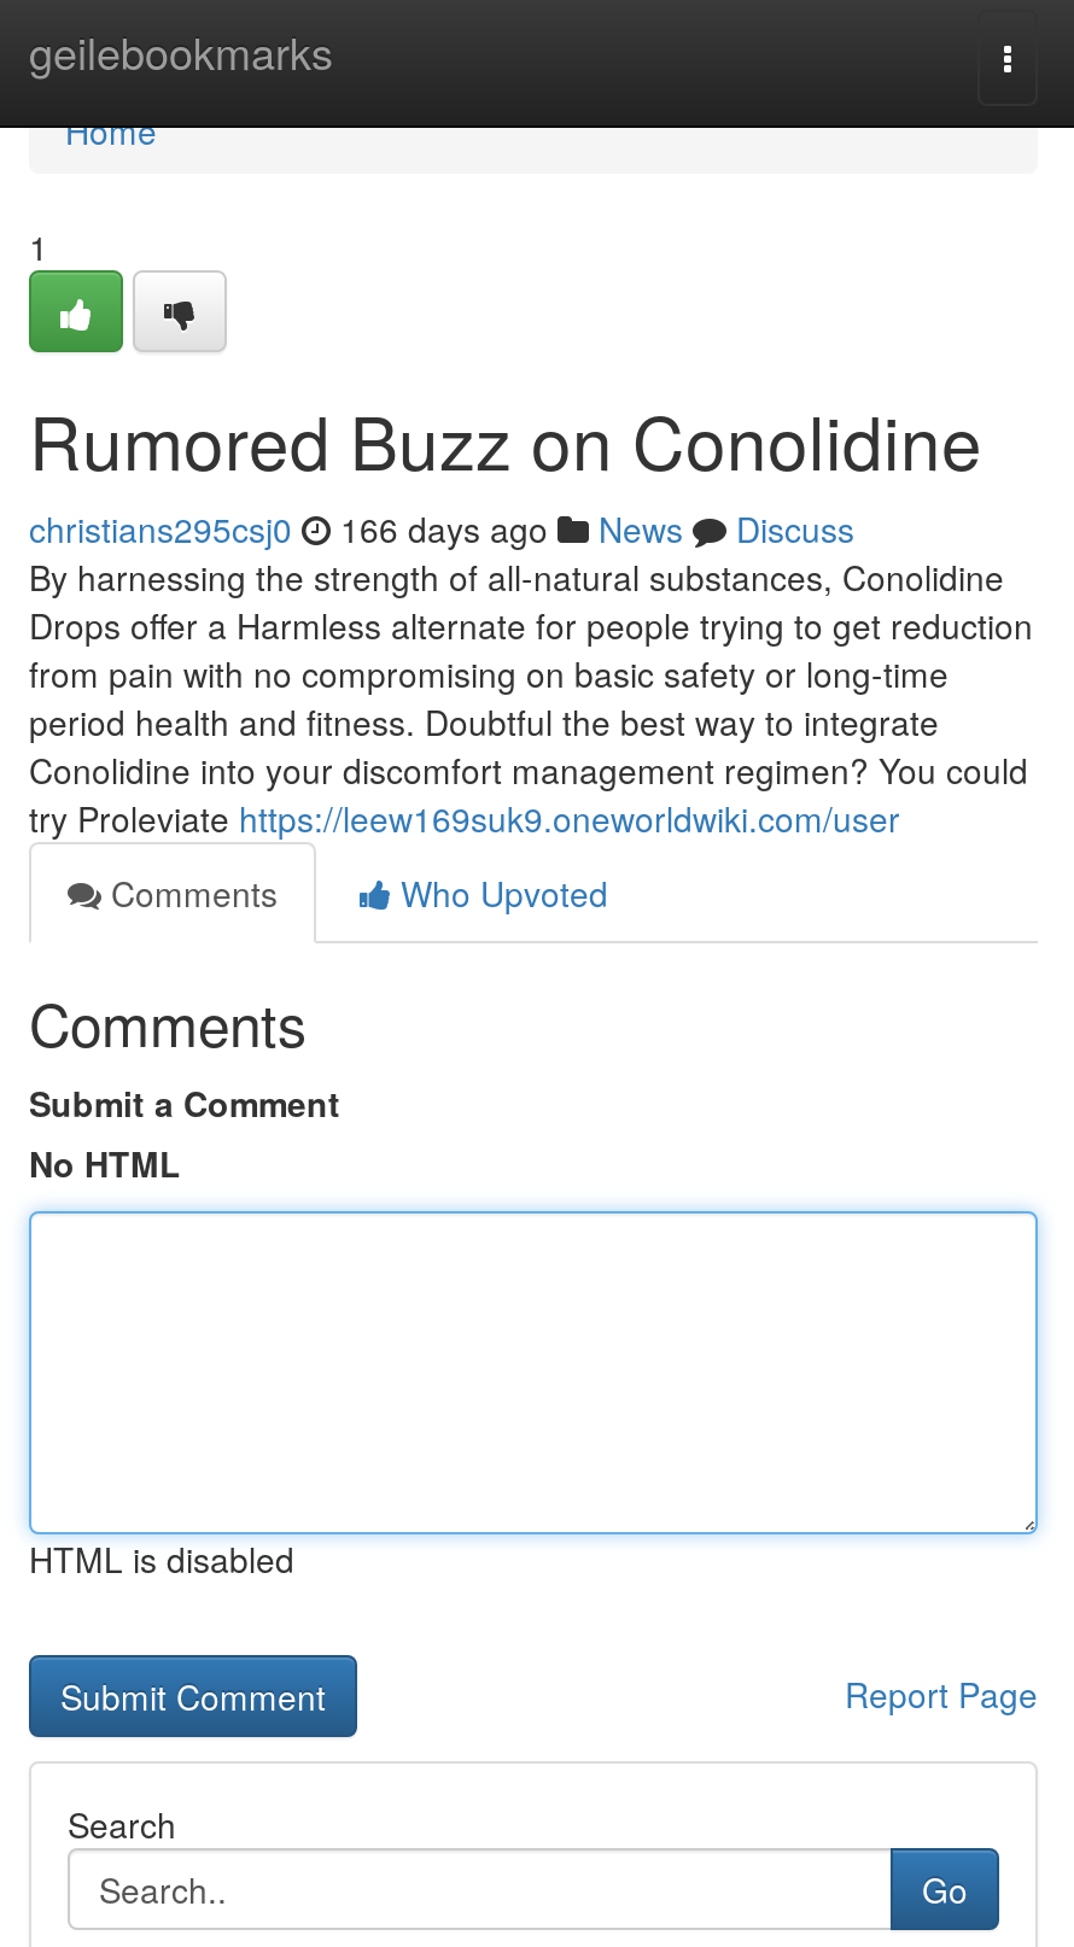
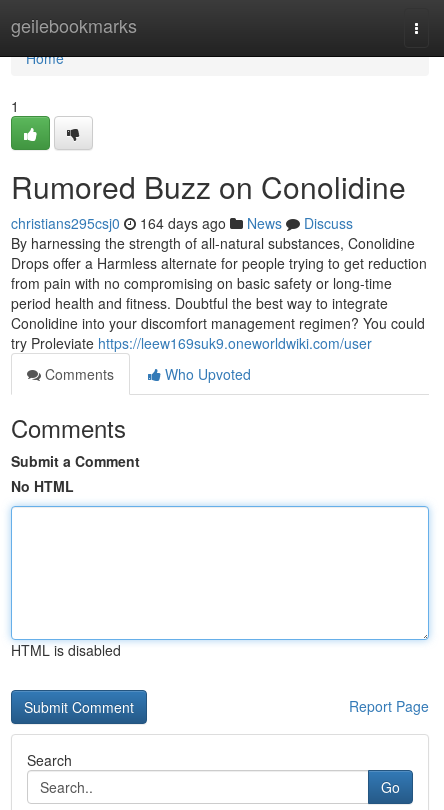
- christians295csj0 166 days ago News Discuss
+ christians295csj0 164 days ago News Discuss
